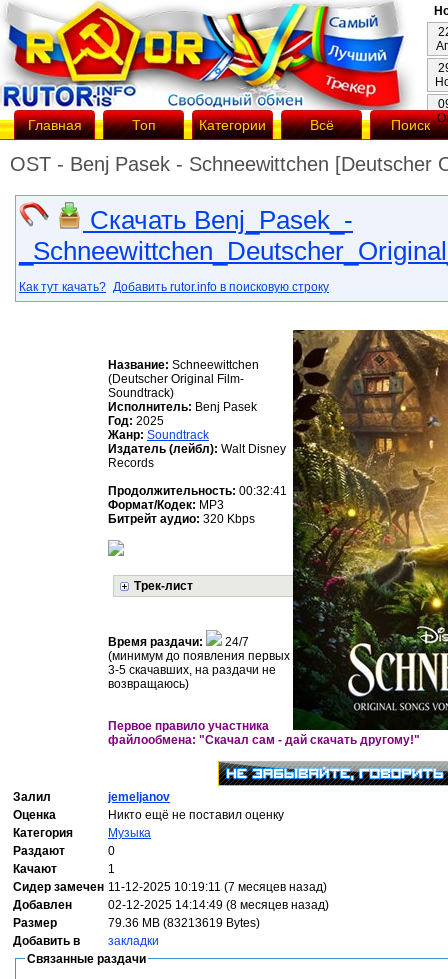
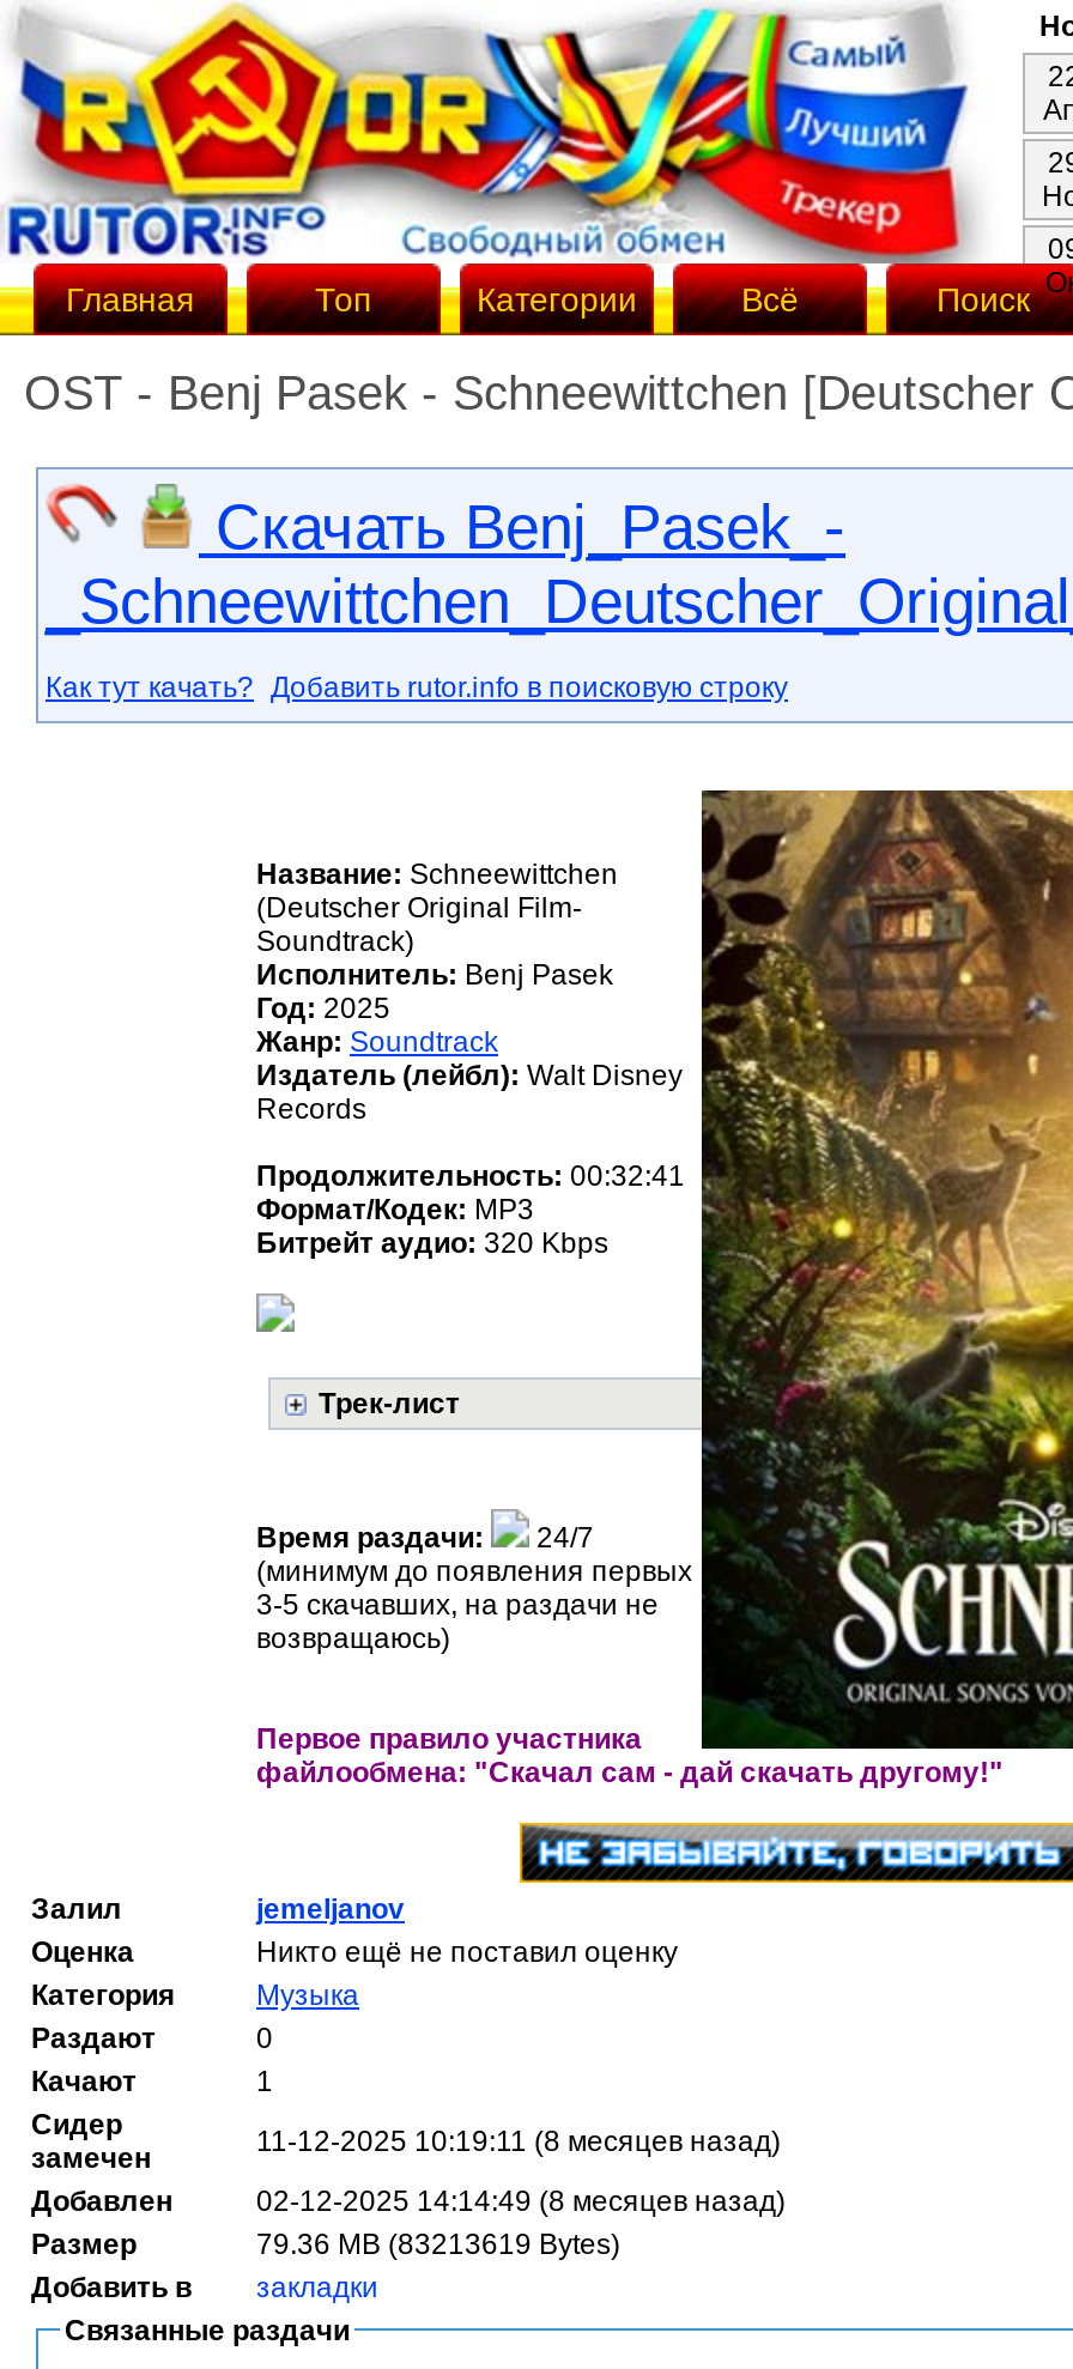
- Сидер замечен 11-12-2025 10:19:11 (7 месяцев назад)
+ Сидер
+ замечен
+ 11-12-2025 10:19:11 (8 месяцев назад)
